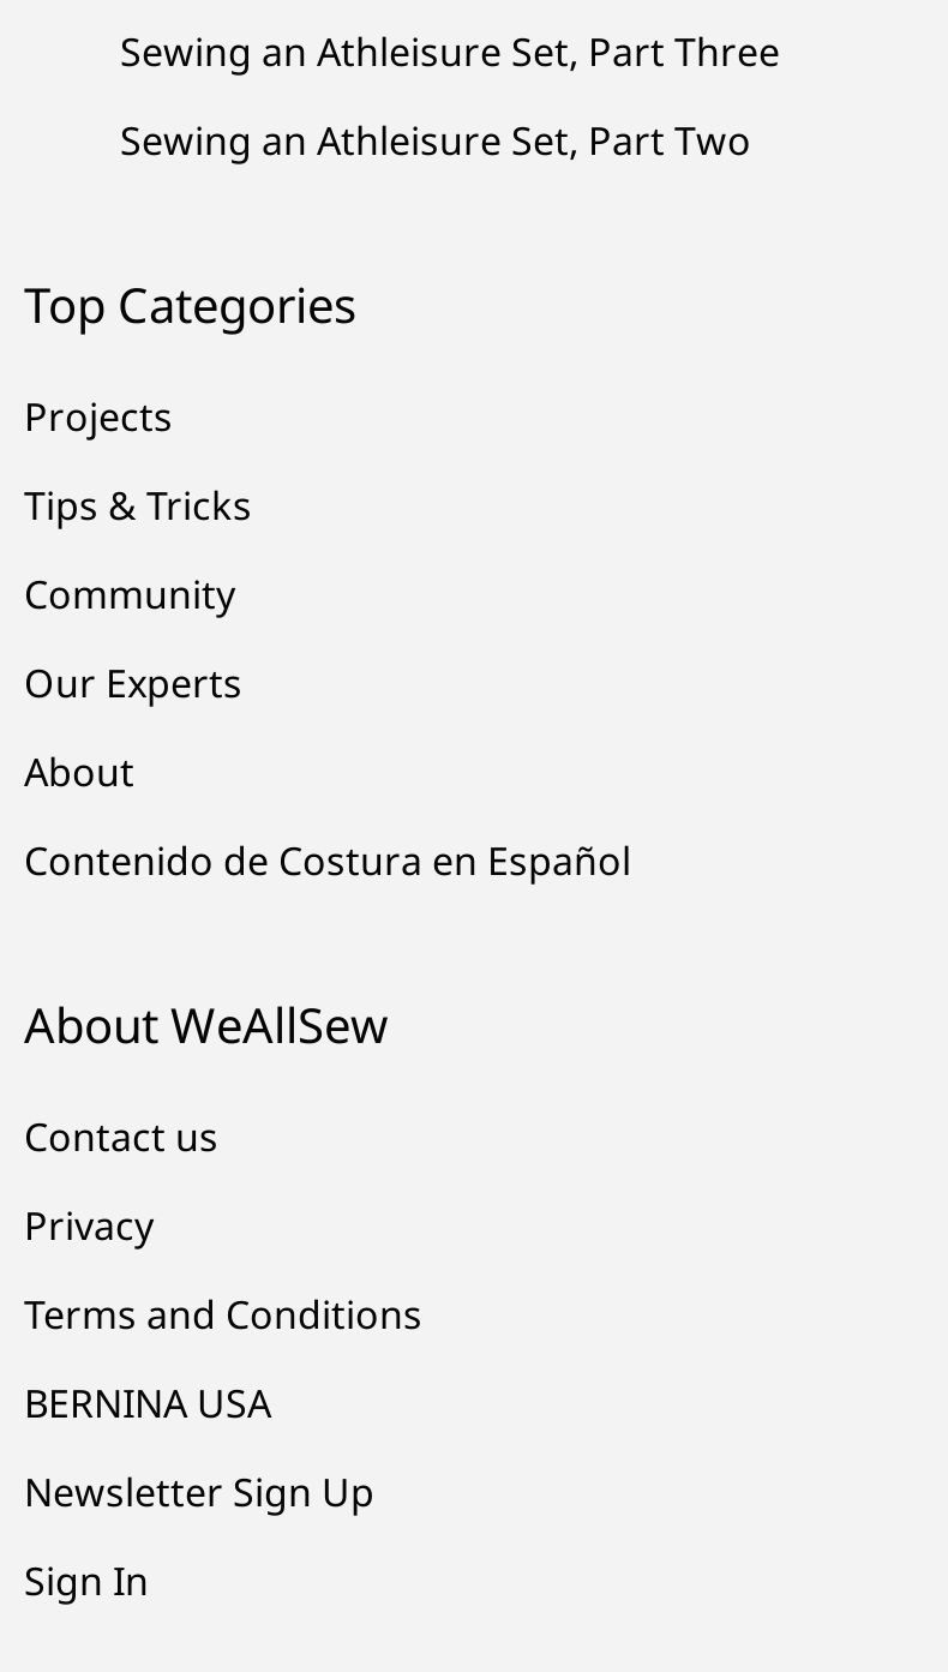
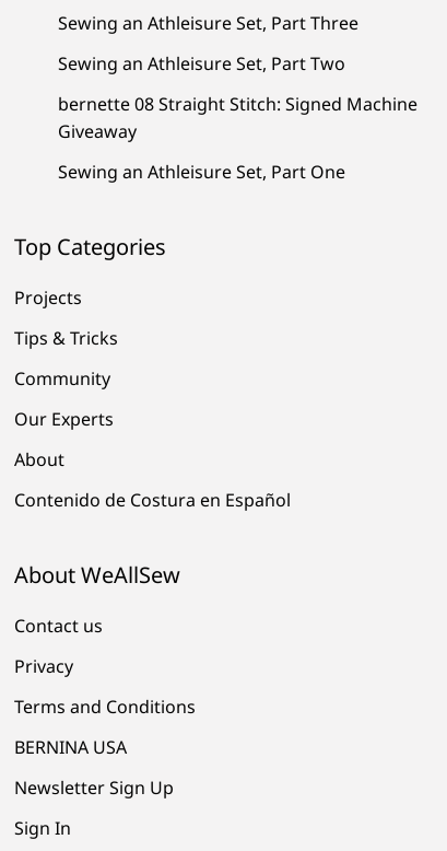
+ bernette 08 Straight Stitch: Signed Machine
+ Giveaway
+ Sewing an Athleisure Set, Part One
